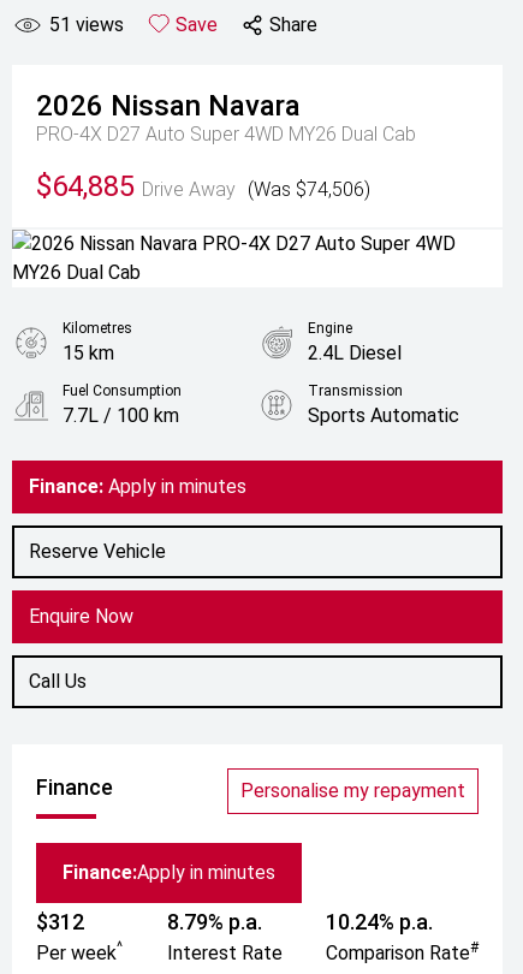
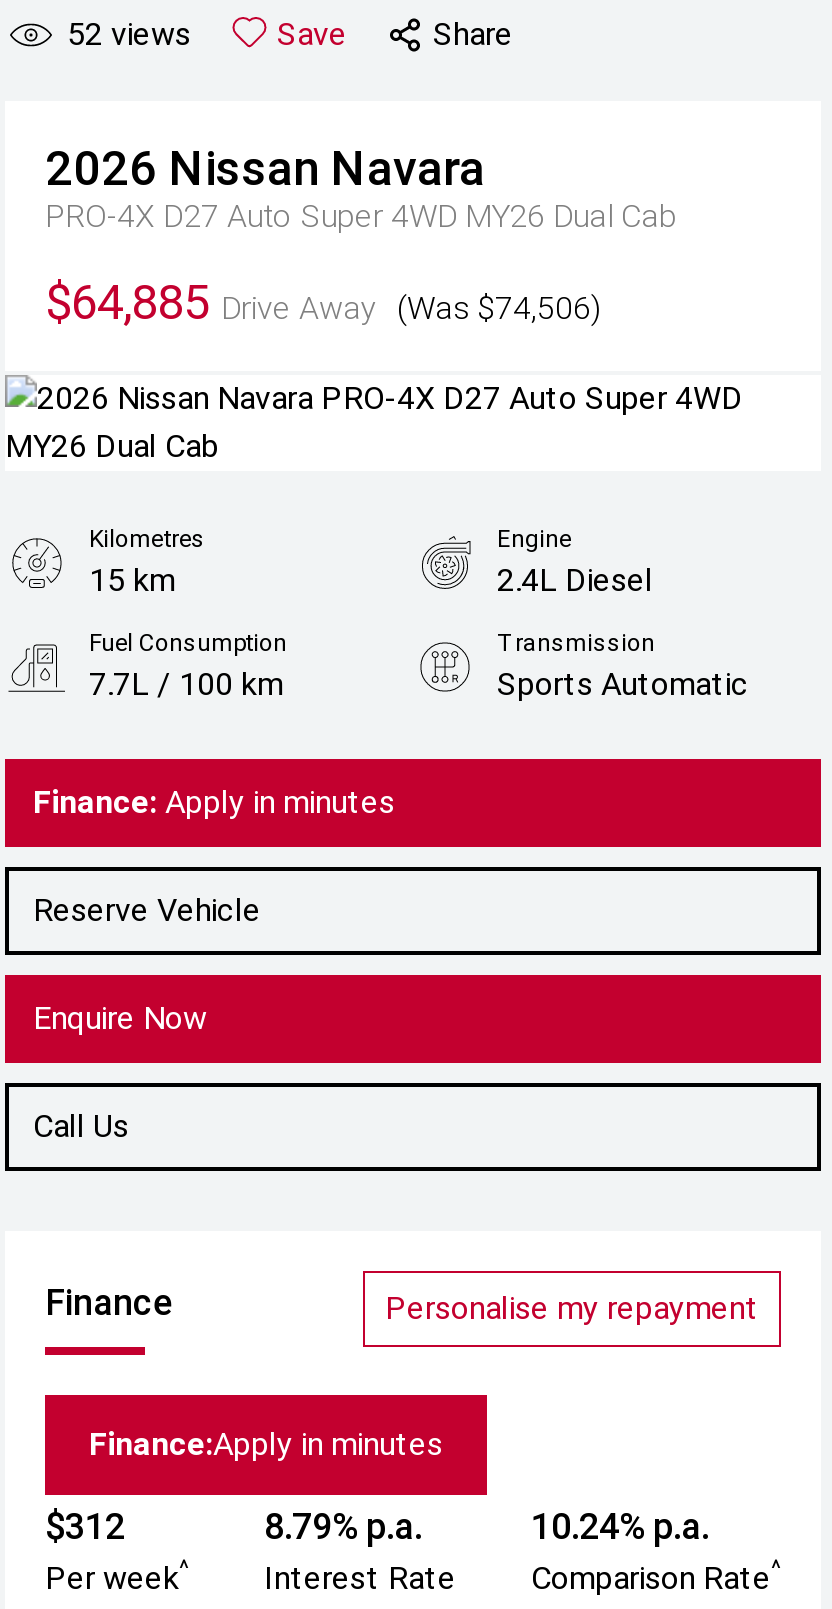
- 51 views
+ 52 views

- Comparison Rate#
+ Comparison Rate^
